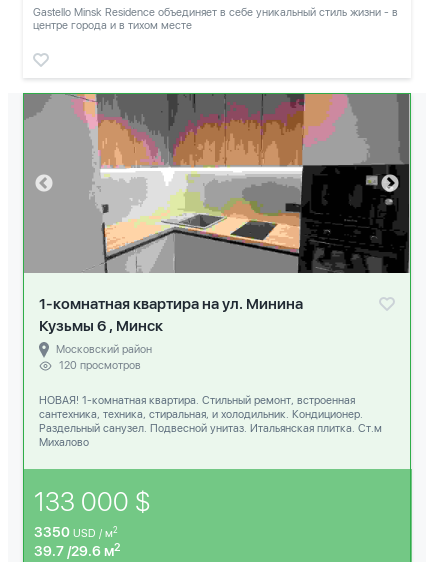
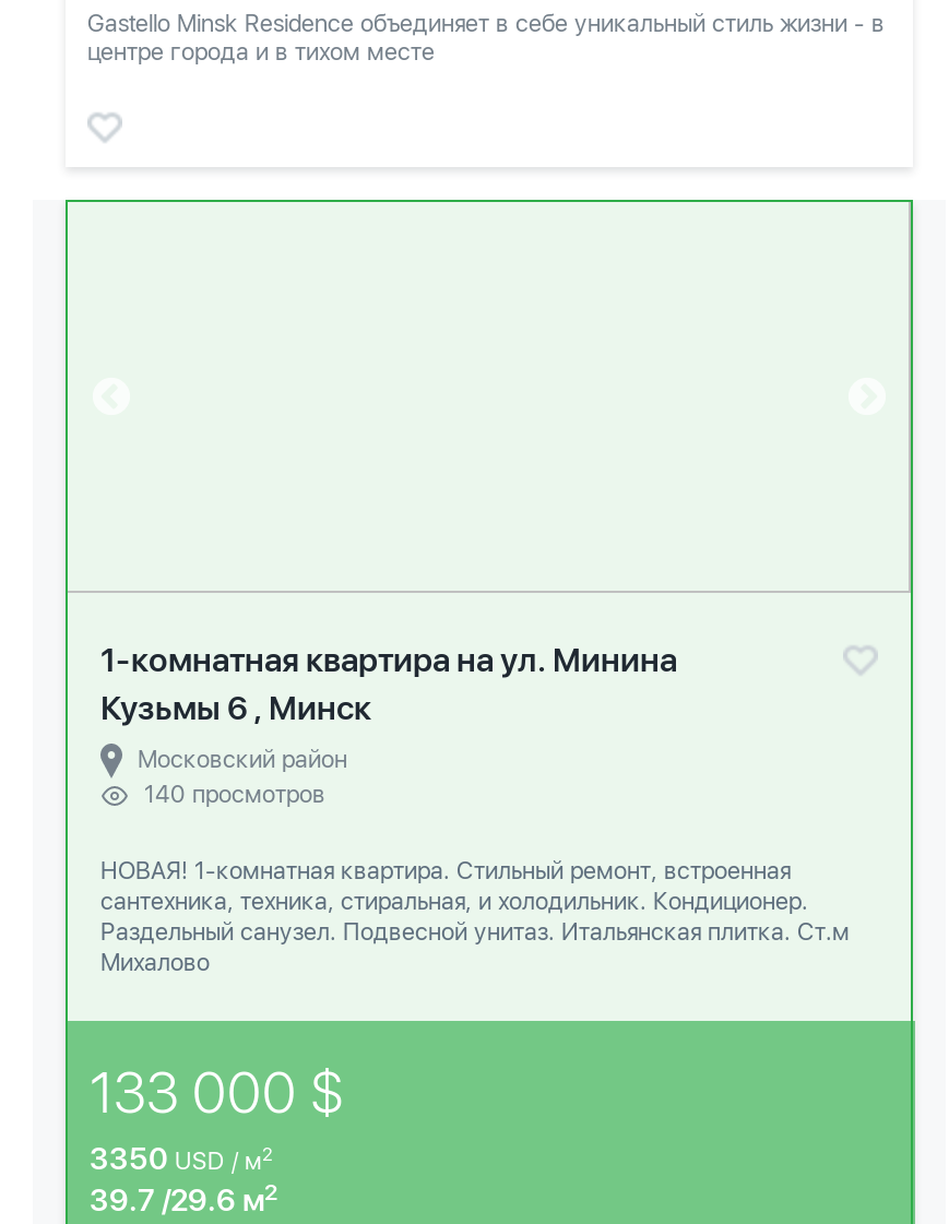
- [image]

- 120 просмотров
+ 140 просмотров
